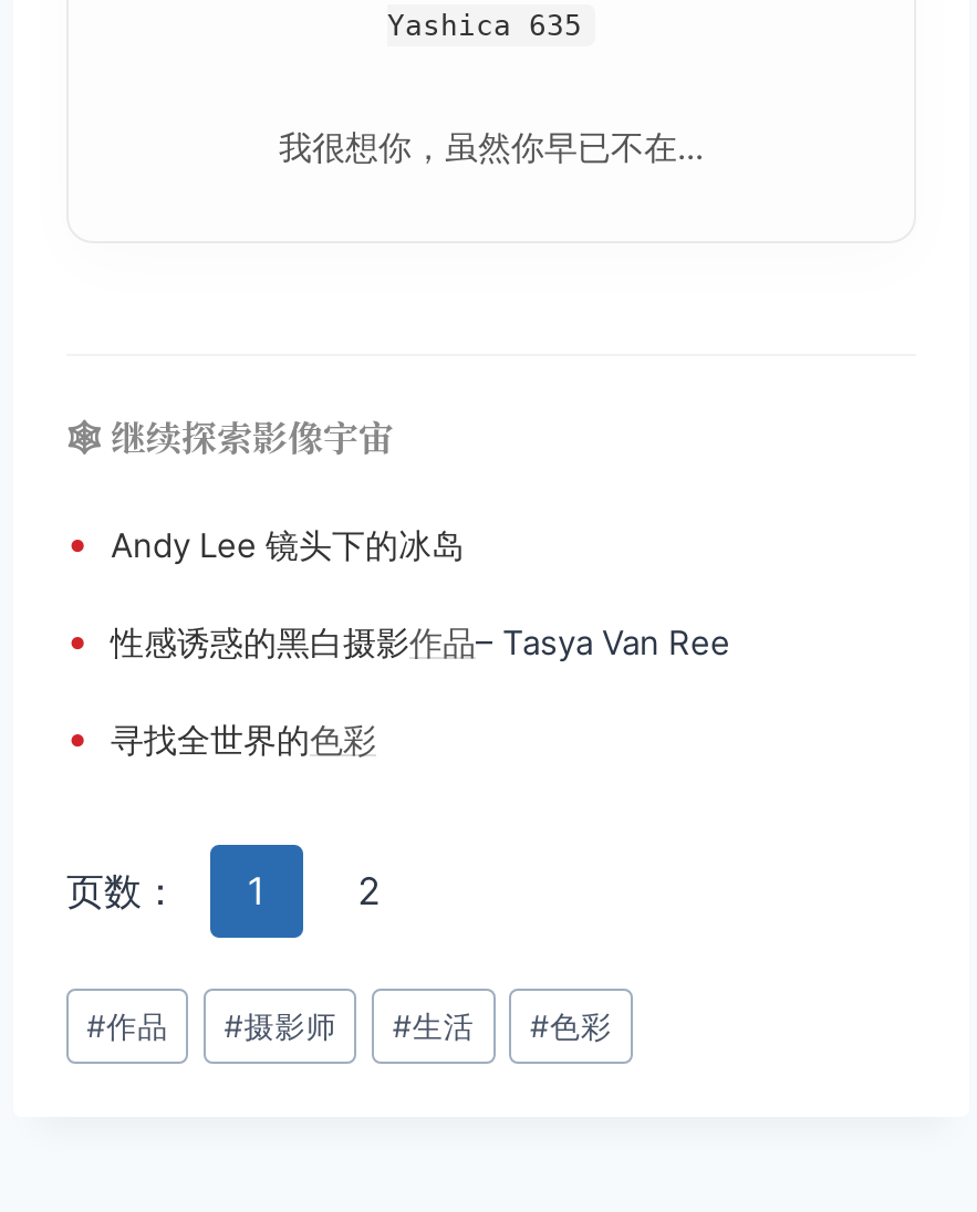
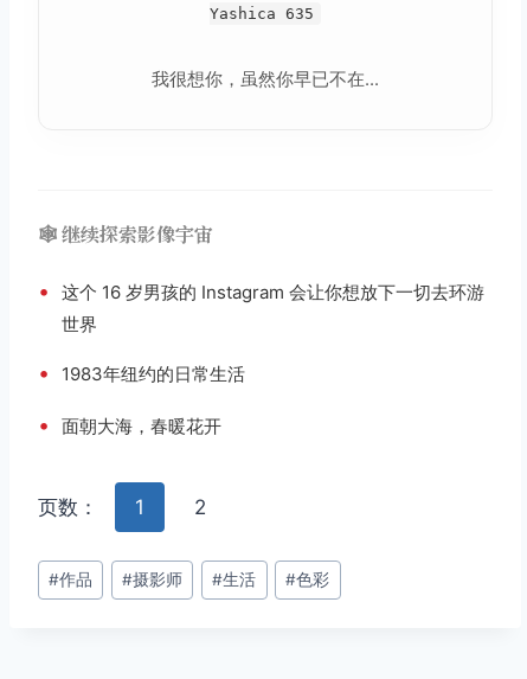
- • Andy Lee 镜头下的冰岛
+ • 这个 16 岁男孩的 Instagram 会让你想放下一切去环游
+ 世界

- • 性感诱惑的黑白摄影作品– Tasya Van Ree
+ • 1983年纽约的日常生活

- • 寻找全世界的色彩
+ • 面朝大海，春暖花开
